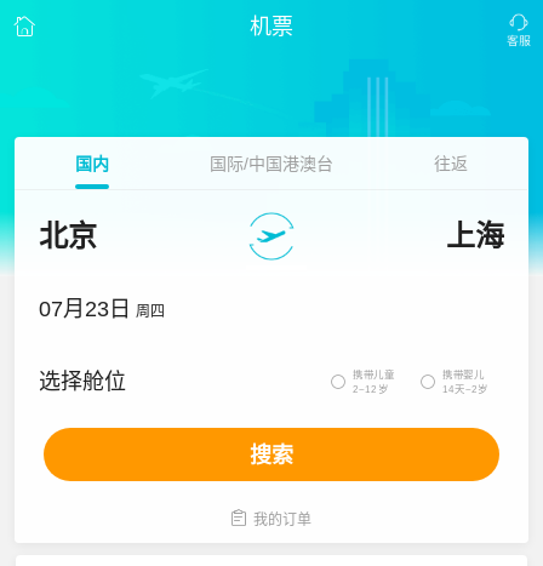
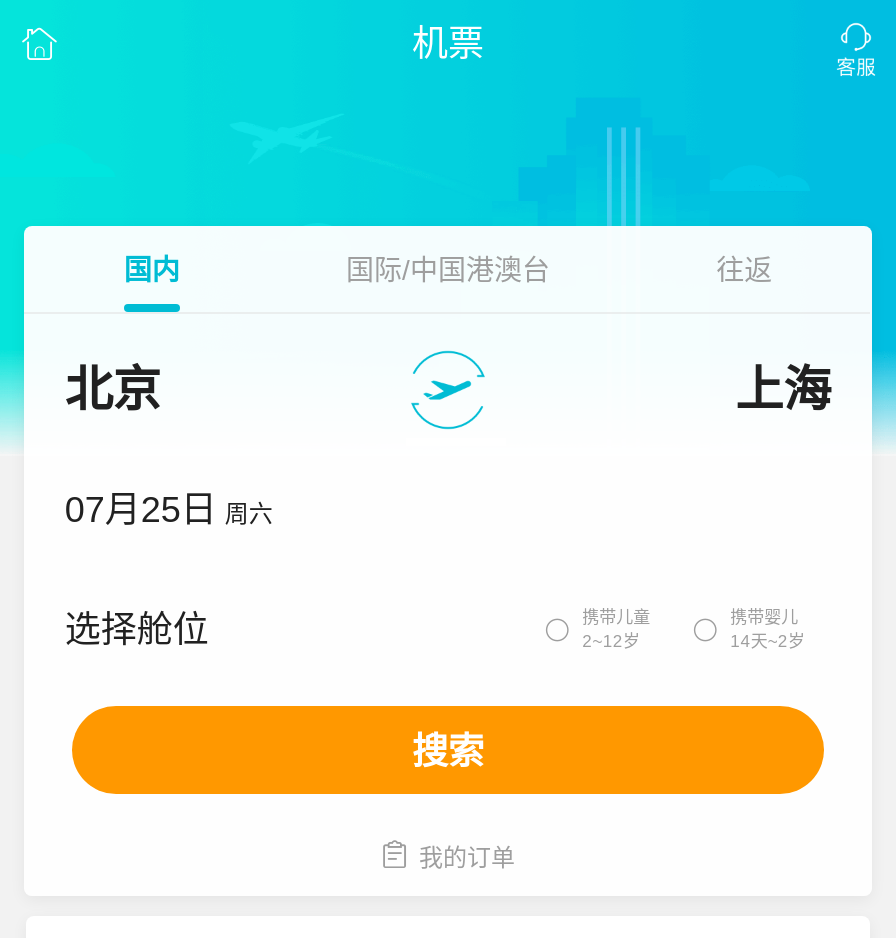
- 07月23日 周四
+ 07月25日 周六
